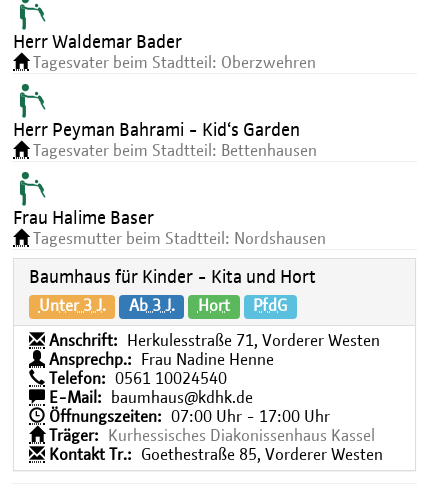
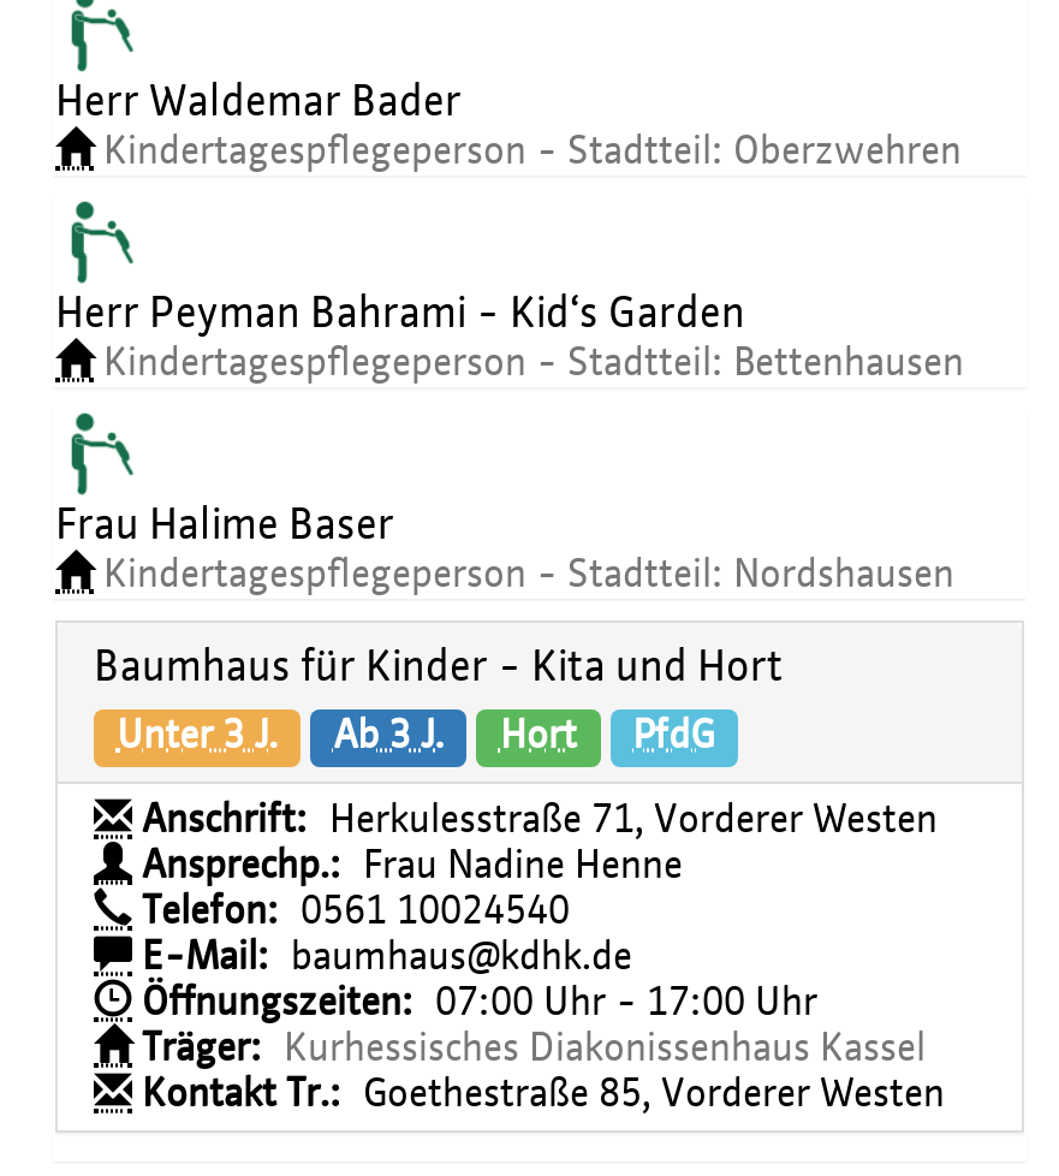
- Tagesvater beim Stadtteil: Oberzwehren
+ Kindertagespflegeperson - Stadtteil: Oberzwehren

- Tagesvater beim Stadtteil: Bettenhausen
+ Kindertagespflegeperson - Stadtteil: Bettenhausen

- Tagesmutter beim Stadtteil: Nordshausen
+ Kindertagespflegeperson - Stadtteil: Nordshausen
